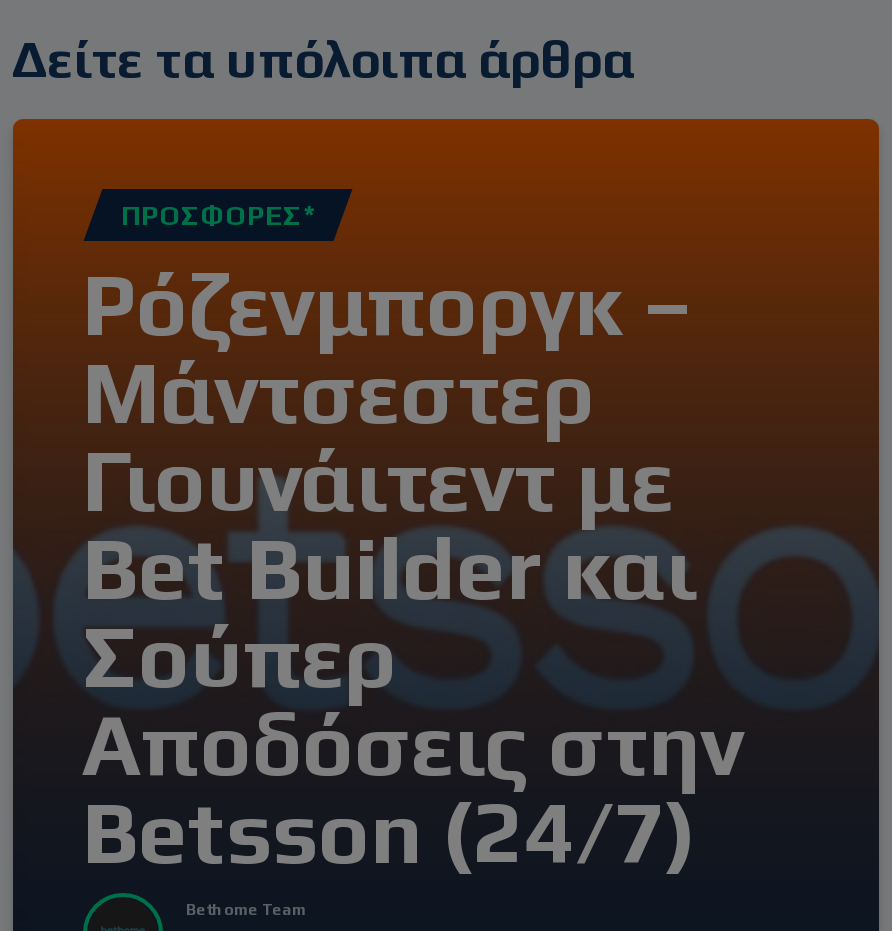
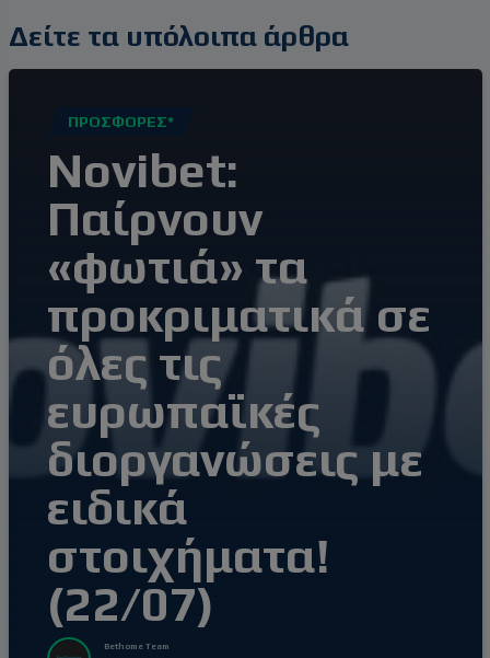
- [image]
- Ρόζενμποργκ –
- Μάντσεστερ
- Γιουνάιτεντ με
- Bet Builder και
- Σούπερ
- Αποδόσεις στην
- Betsson (24/7)
+ [image]
+ Novibet:
+ Παίρνουν
+ «φωτιά» τα
+ προκριματικά σε
+ όλες τις
+ ευρωπαϊκές
+ διοργανώσεις με
+ ειδικά
+ στοιχήματα!
+ (22/07)
